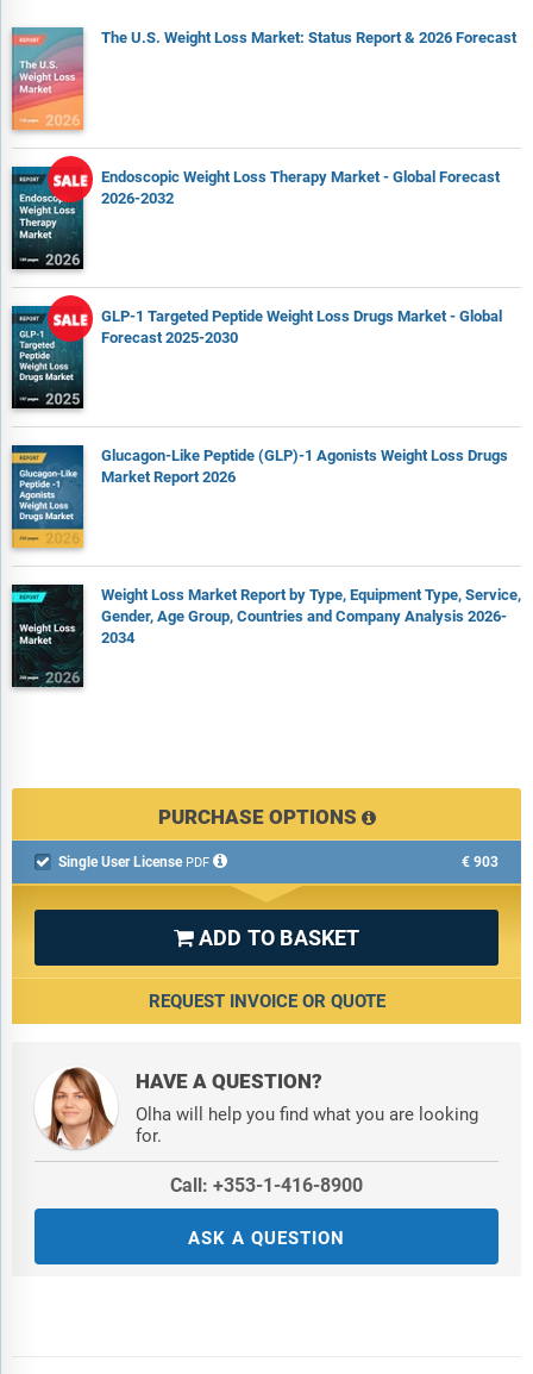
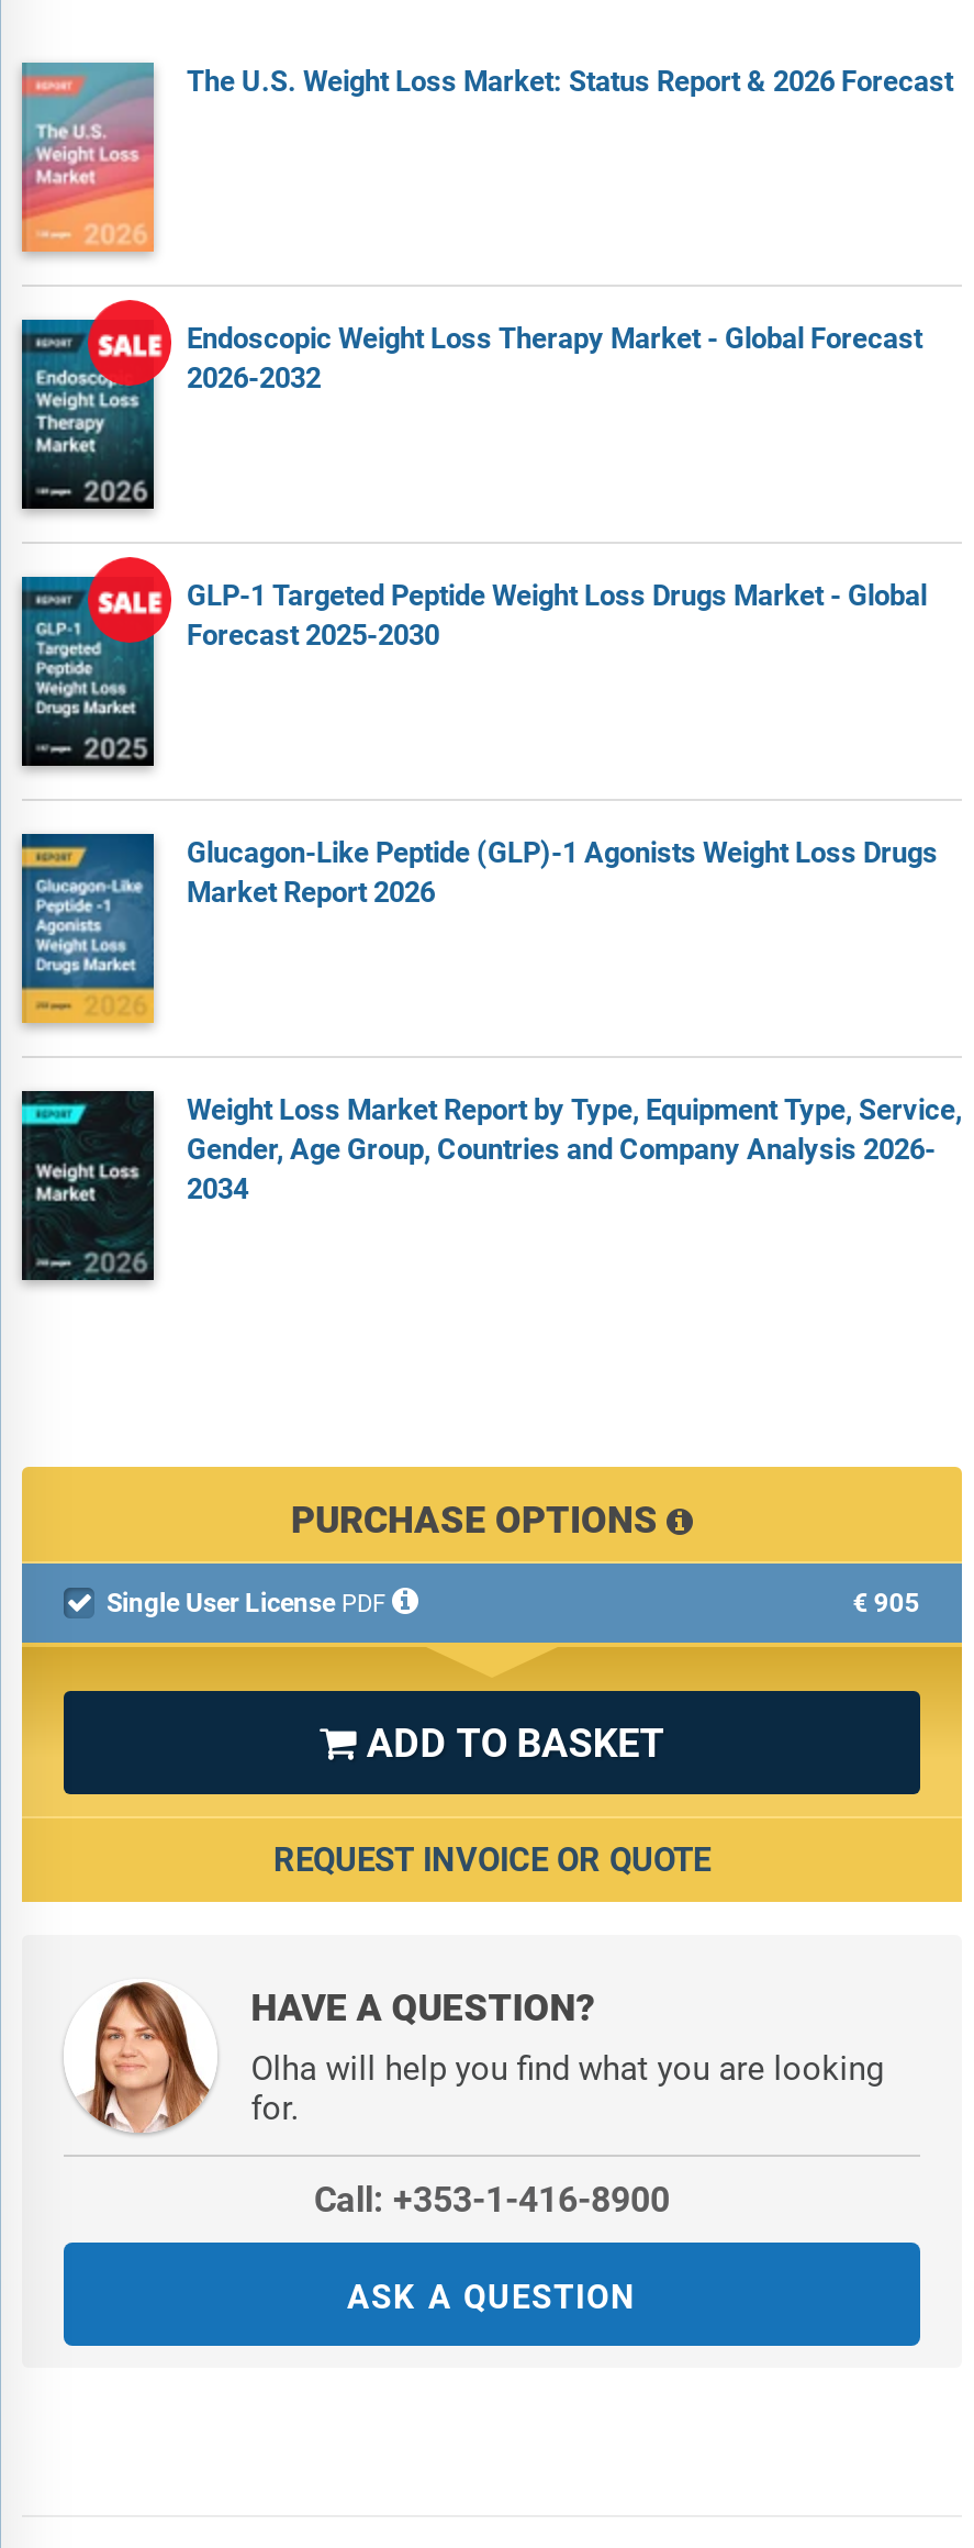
- €903
+ €905
